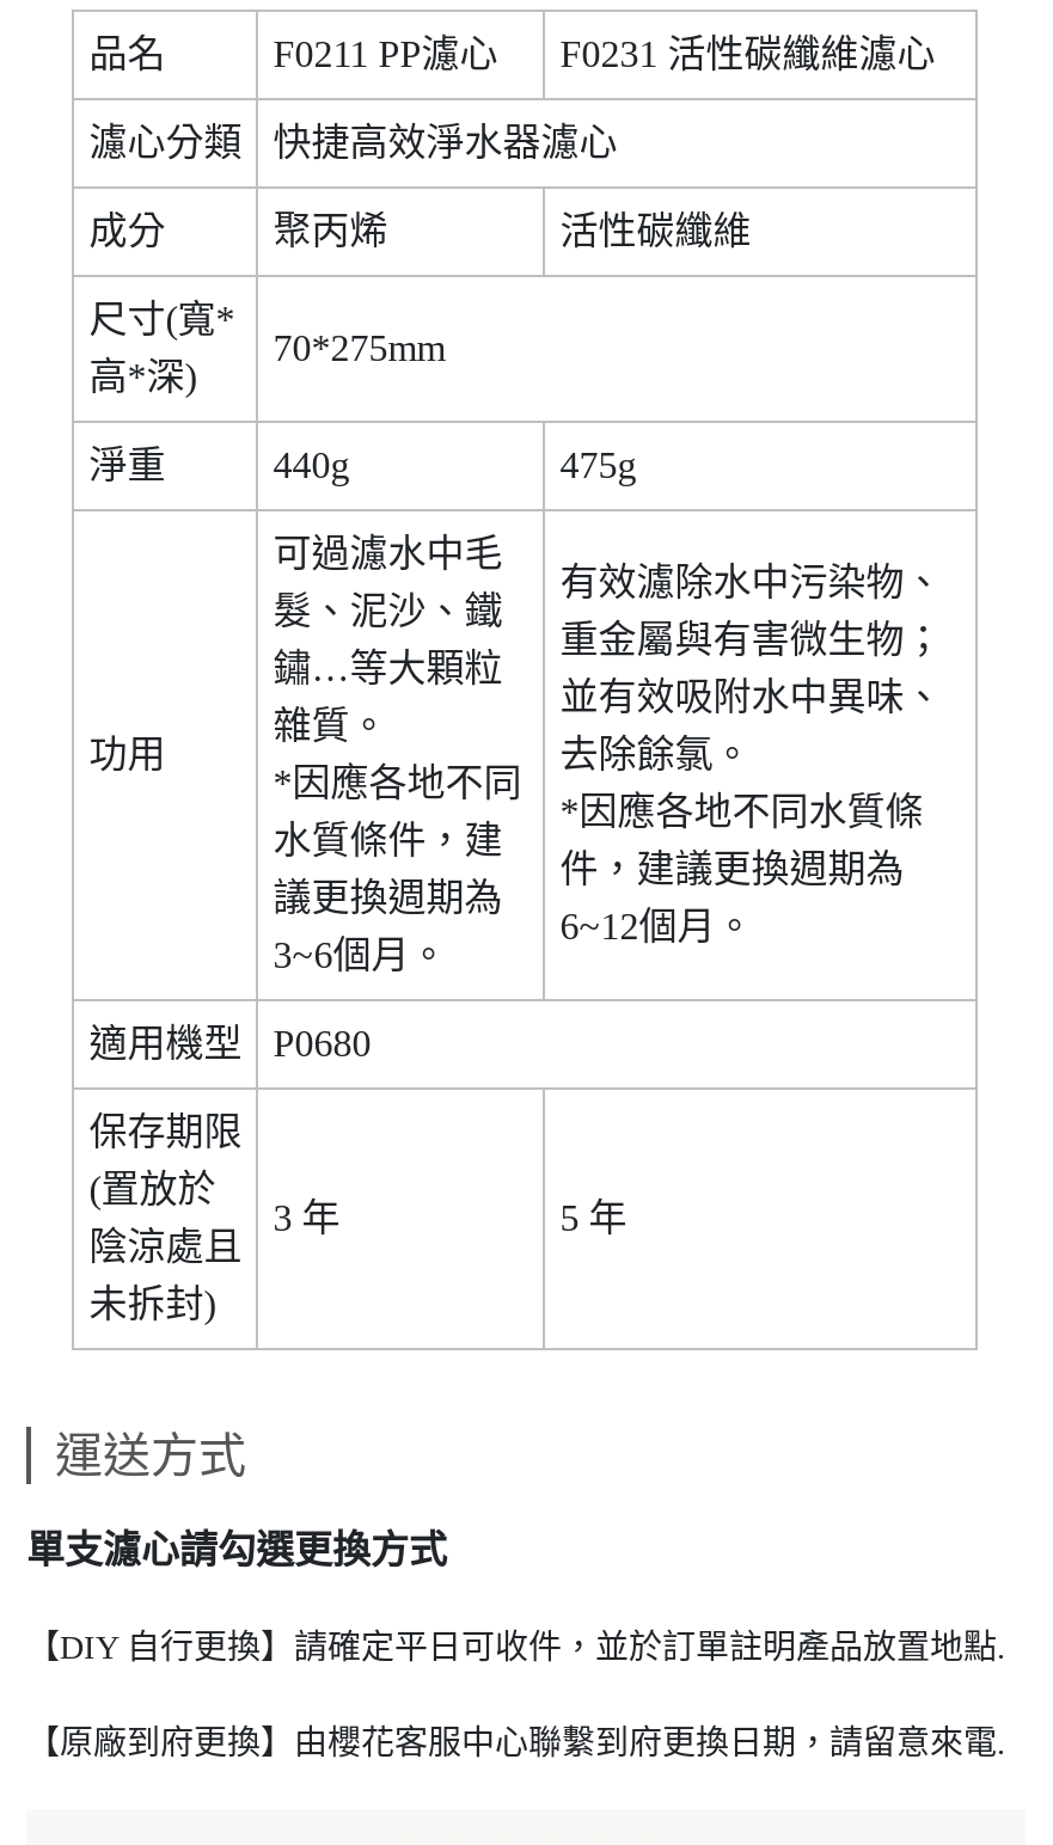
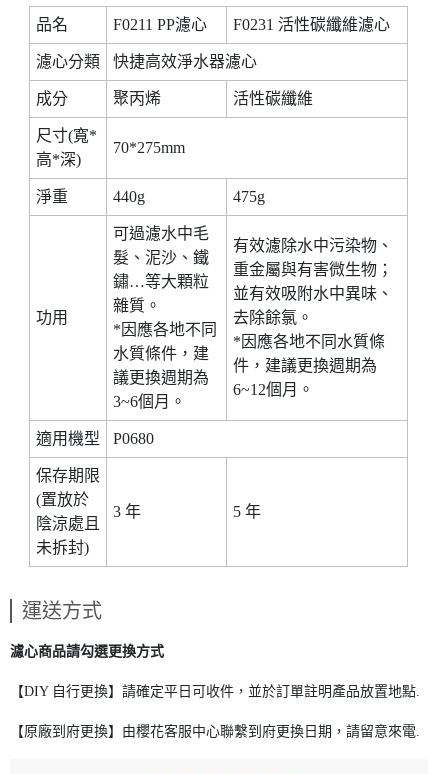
- 單支濾心請勾選更換方式
+ 濾心商品請勾選更換方式
